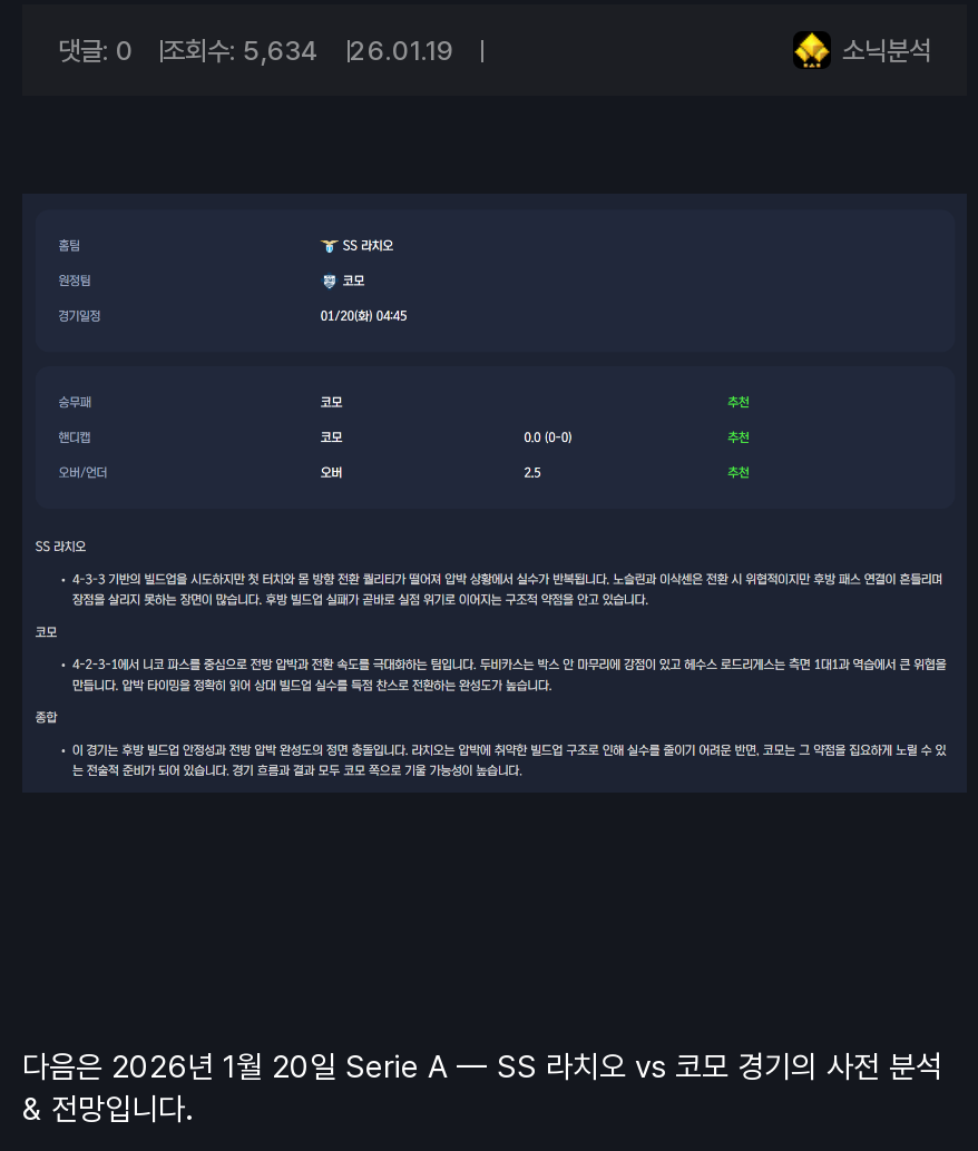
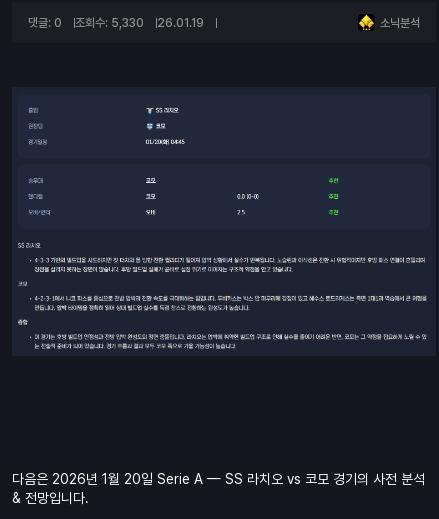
- 댓글: 0 조회수: 5,634 26.01.19
+ 댓글: 0 조회수: 5,330 26.01.19
